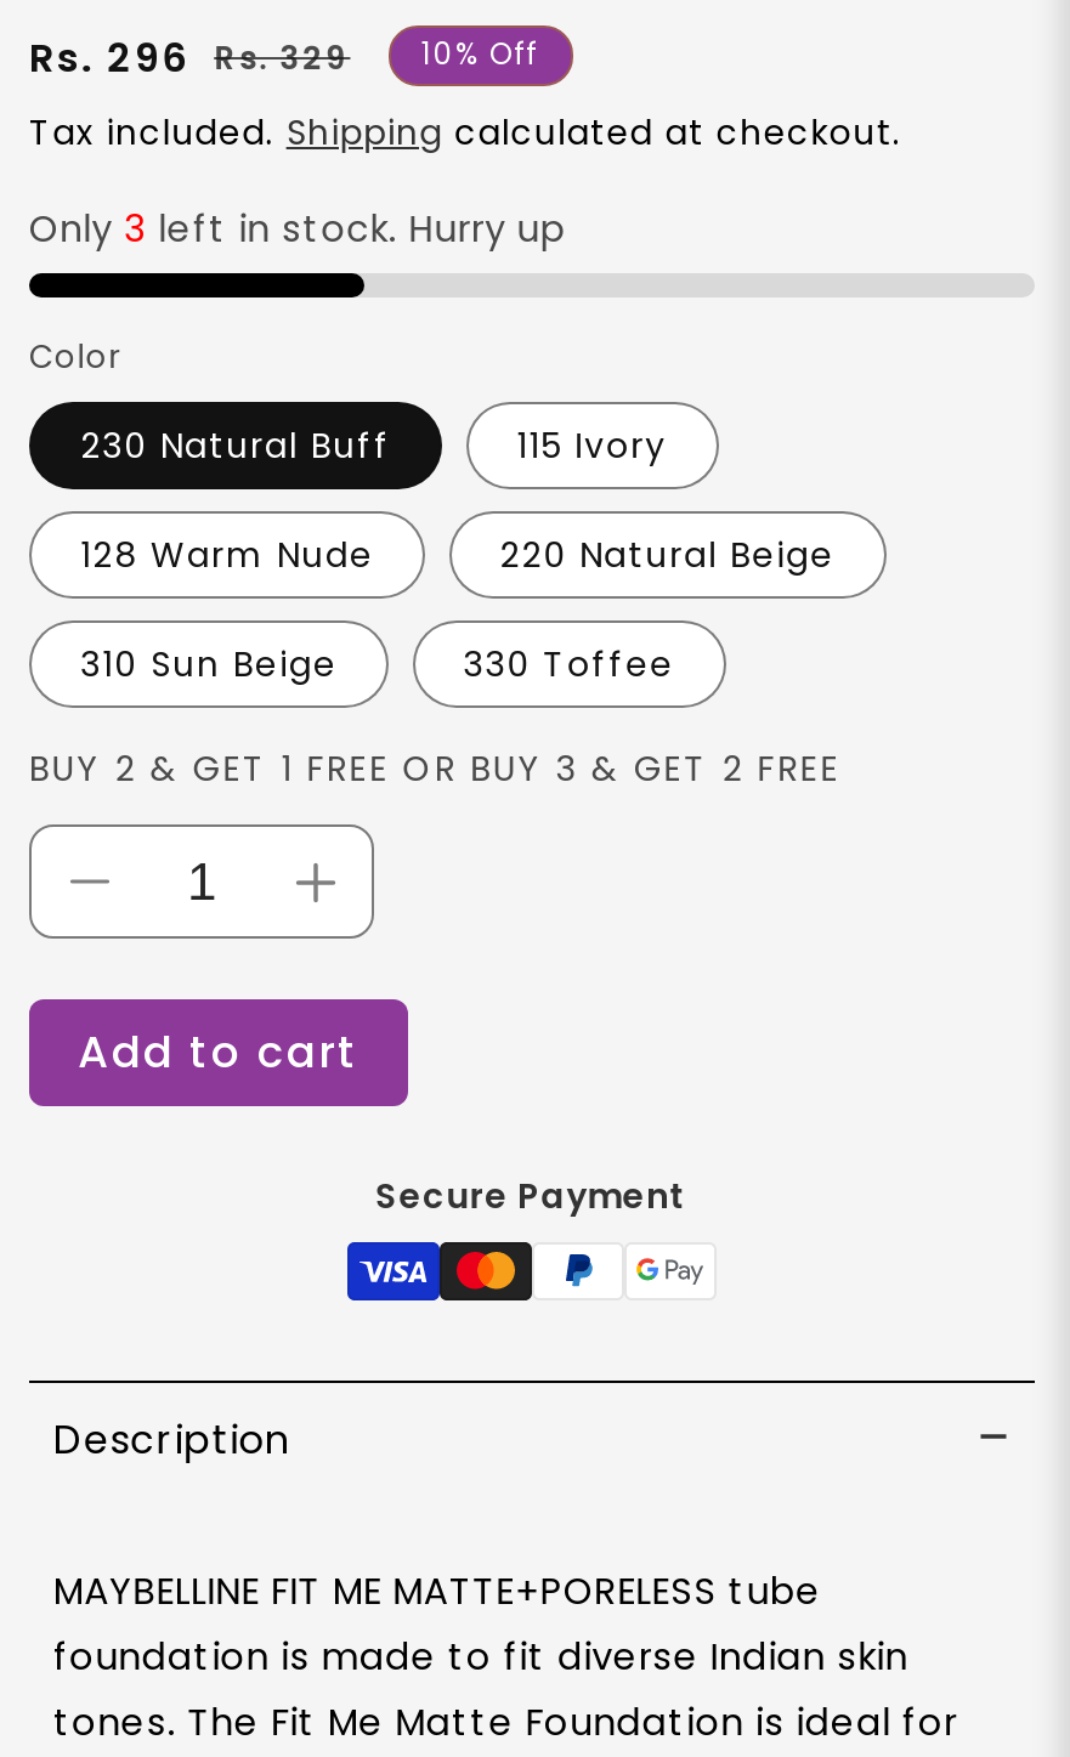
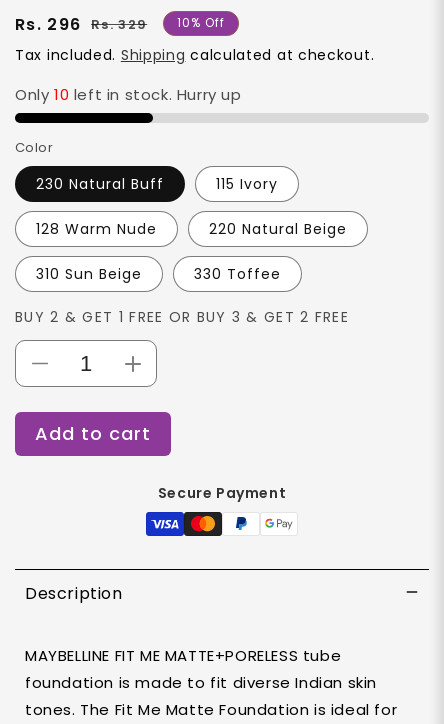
- Only 3 left in stock. Hurry up
+ Only 10 left in stock. Hurry up
